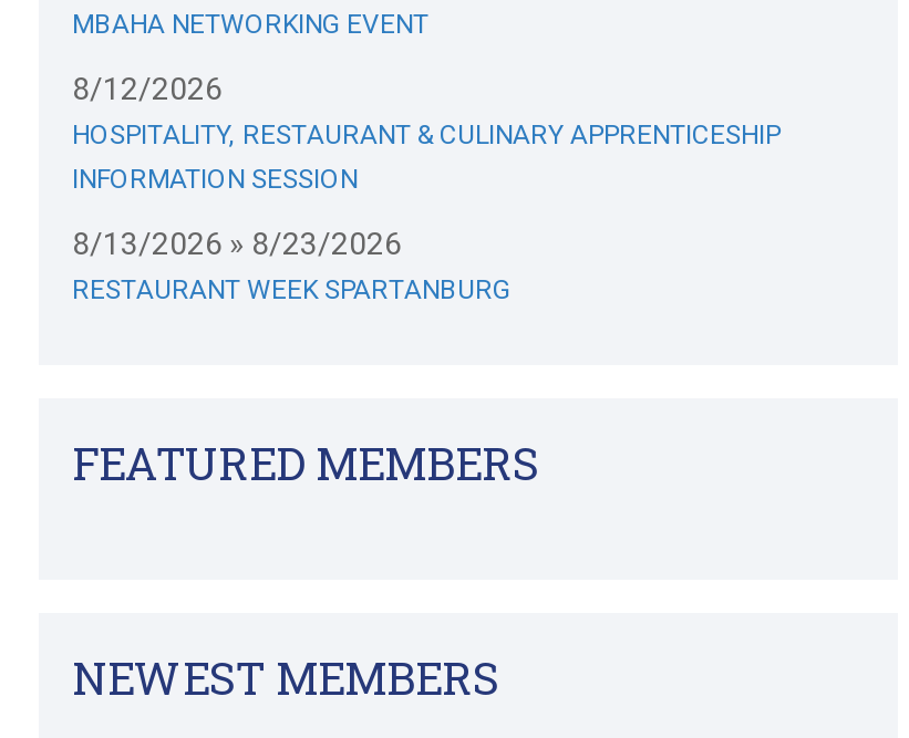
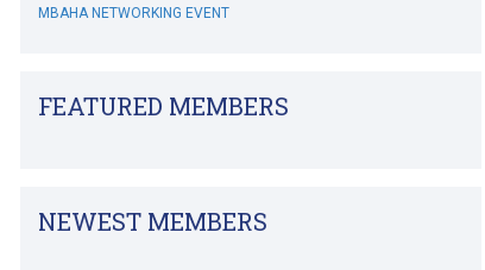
- 8/12/2026
- HOSPITALITY, RESTAURANT & CULINARY APPRENTICESHIP
- INFORMATION SESSION
- 8/13/2026 » 8/23/2026
- RESTAURANT WEEK SPARTANBURG
